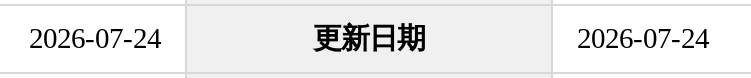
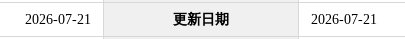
- 2026-07-24
+ 2026-07-21

- 2026-07-24
+ 2026-07-21
